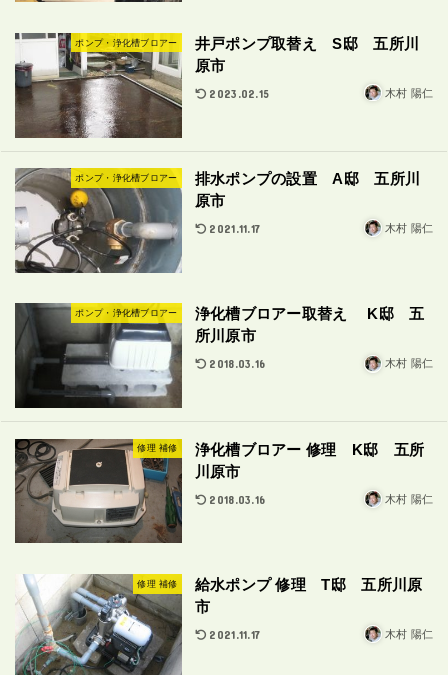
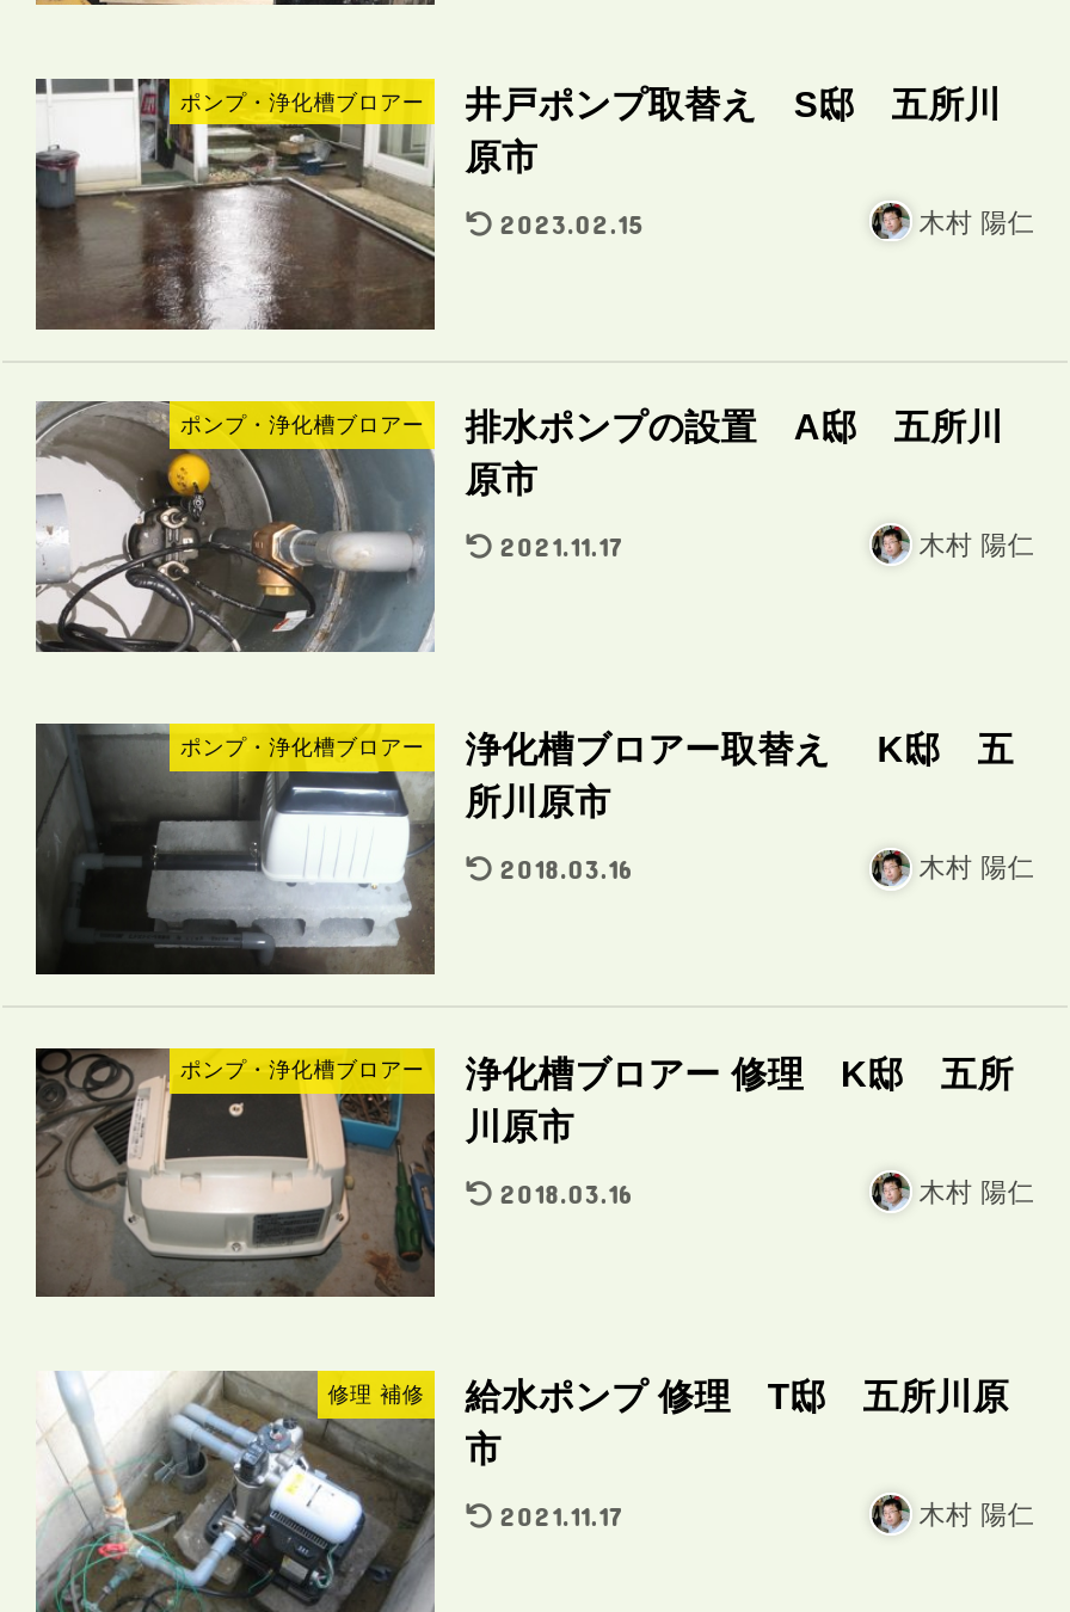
- 修理 補修
+ ポンプ・浄化槽ブロアー
